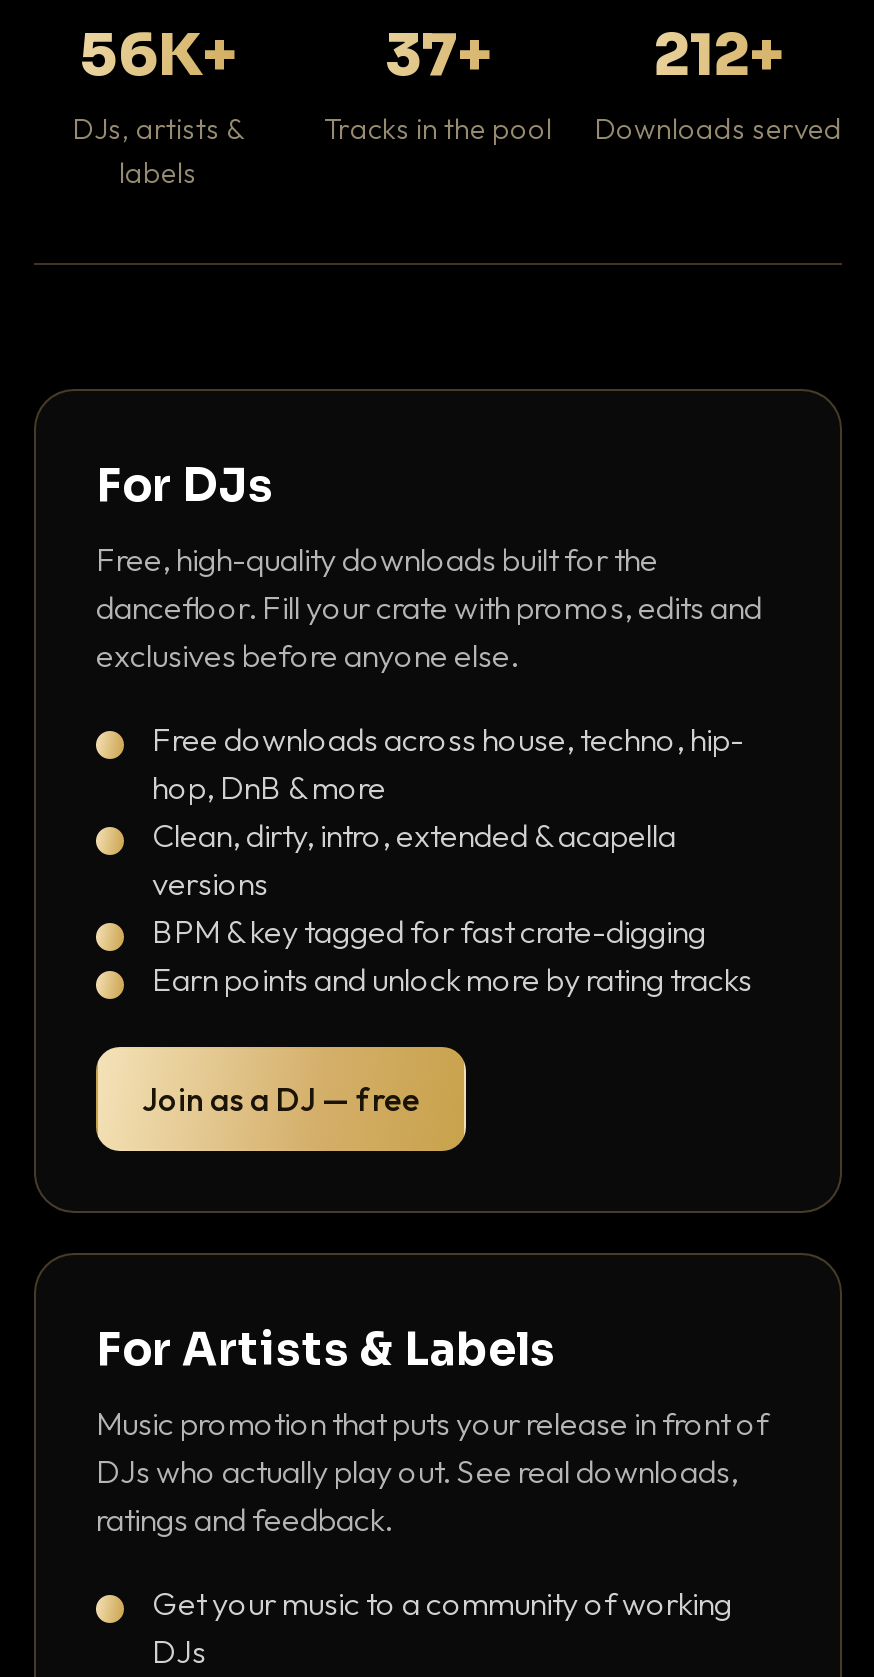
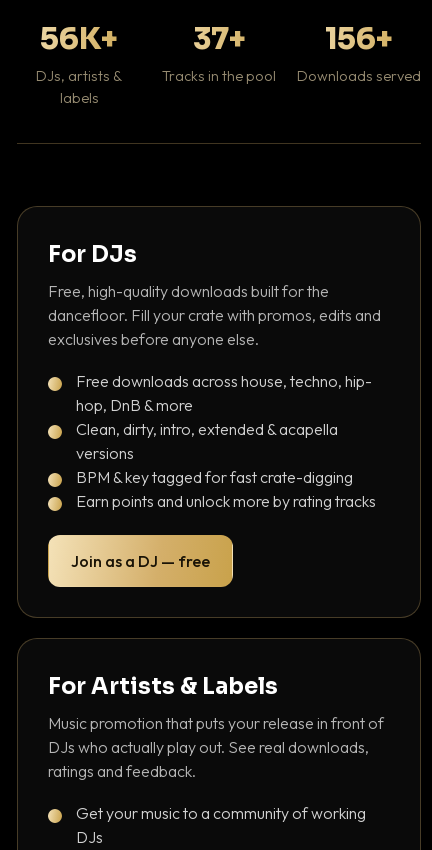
- 212+
+ 156+
